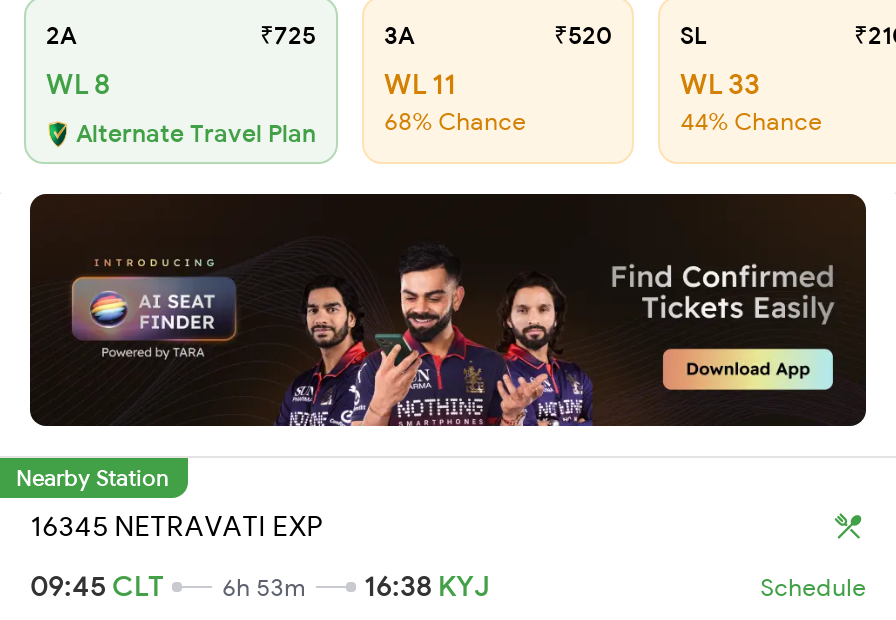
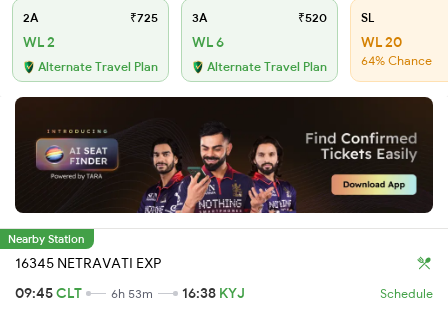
- WL 8
+ WL 2

- WL 11
- 68% Chance
+ WL 6
+ Alternate Travel Plan

- WL 33
+ WL 20

- 44% Chance
+ 64% Chance
